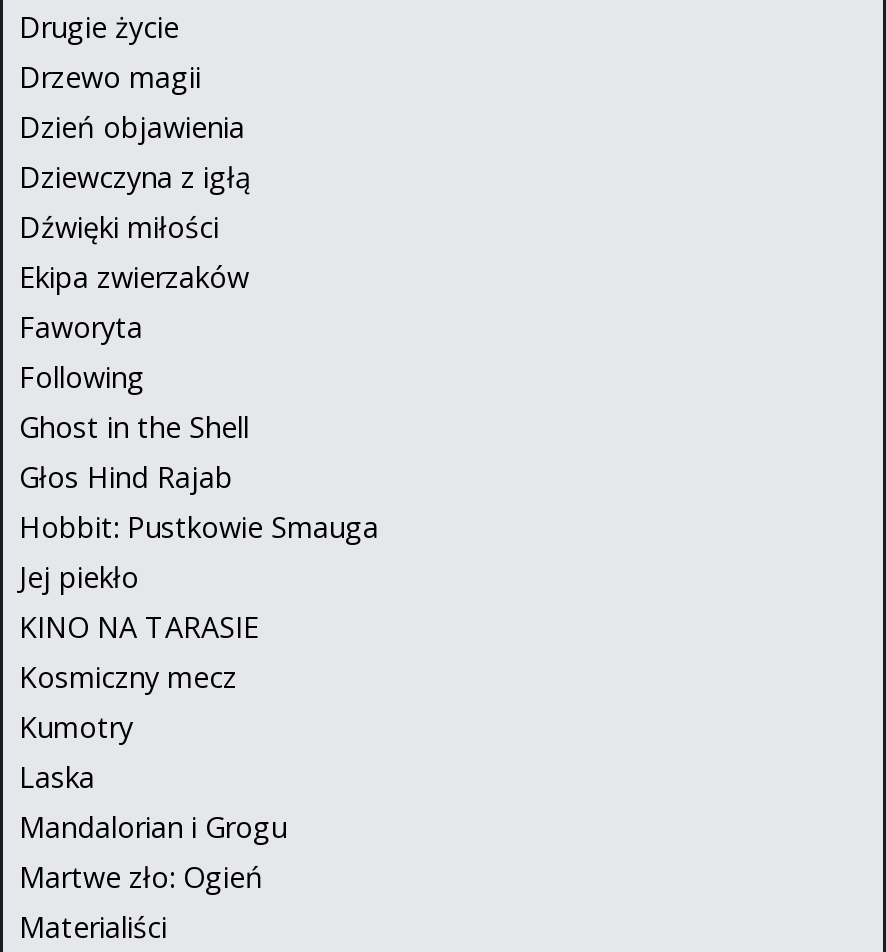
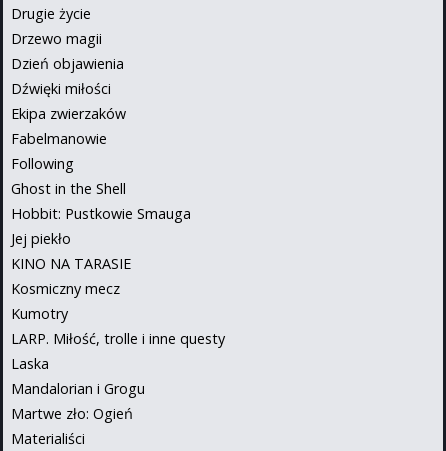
- Dziewczyna z igłą

- Faworyta
+ Fabelmanowie

- Głos Hind Rajab

moved up: Hobbit: Pustkowie Smauga | Jej piekło | KINO NA TARASIE | Kosmiczny mecz | Kumotry

+ LARP. Miłość, trolle i inne questy
